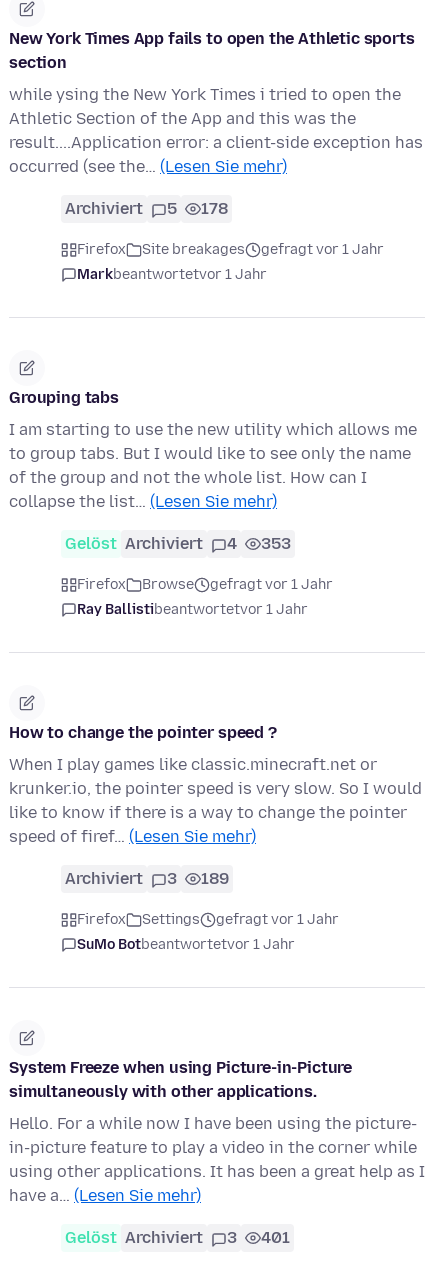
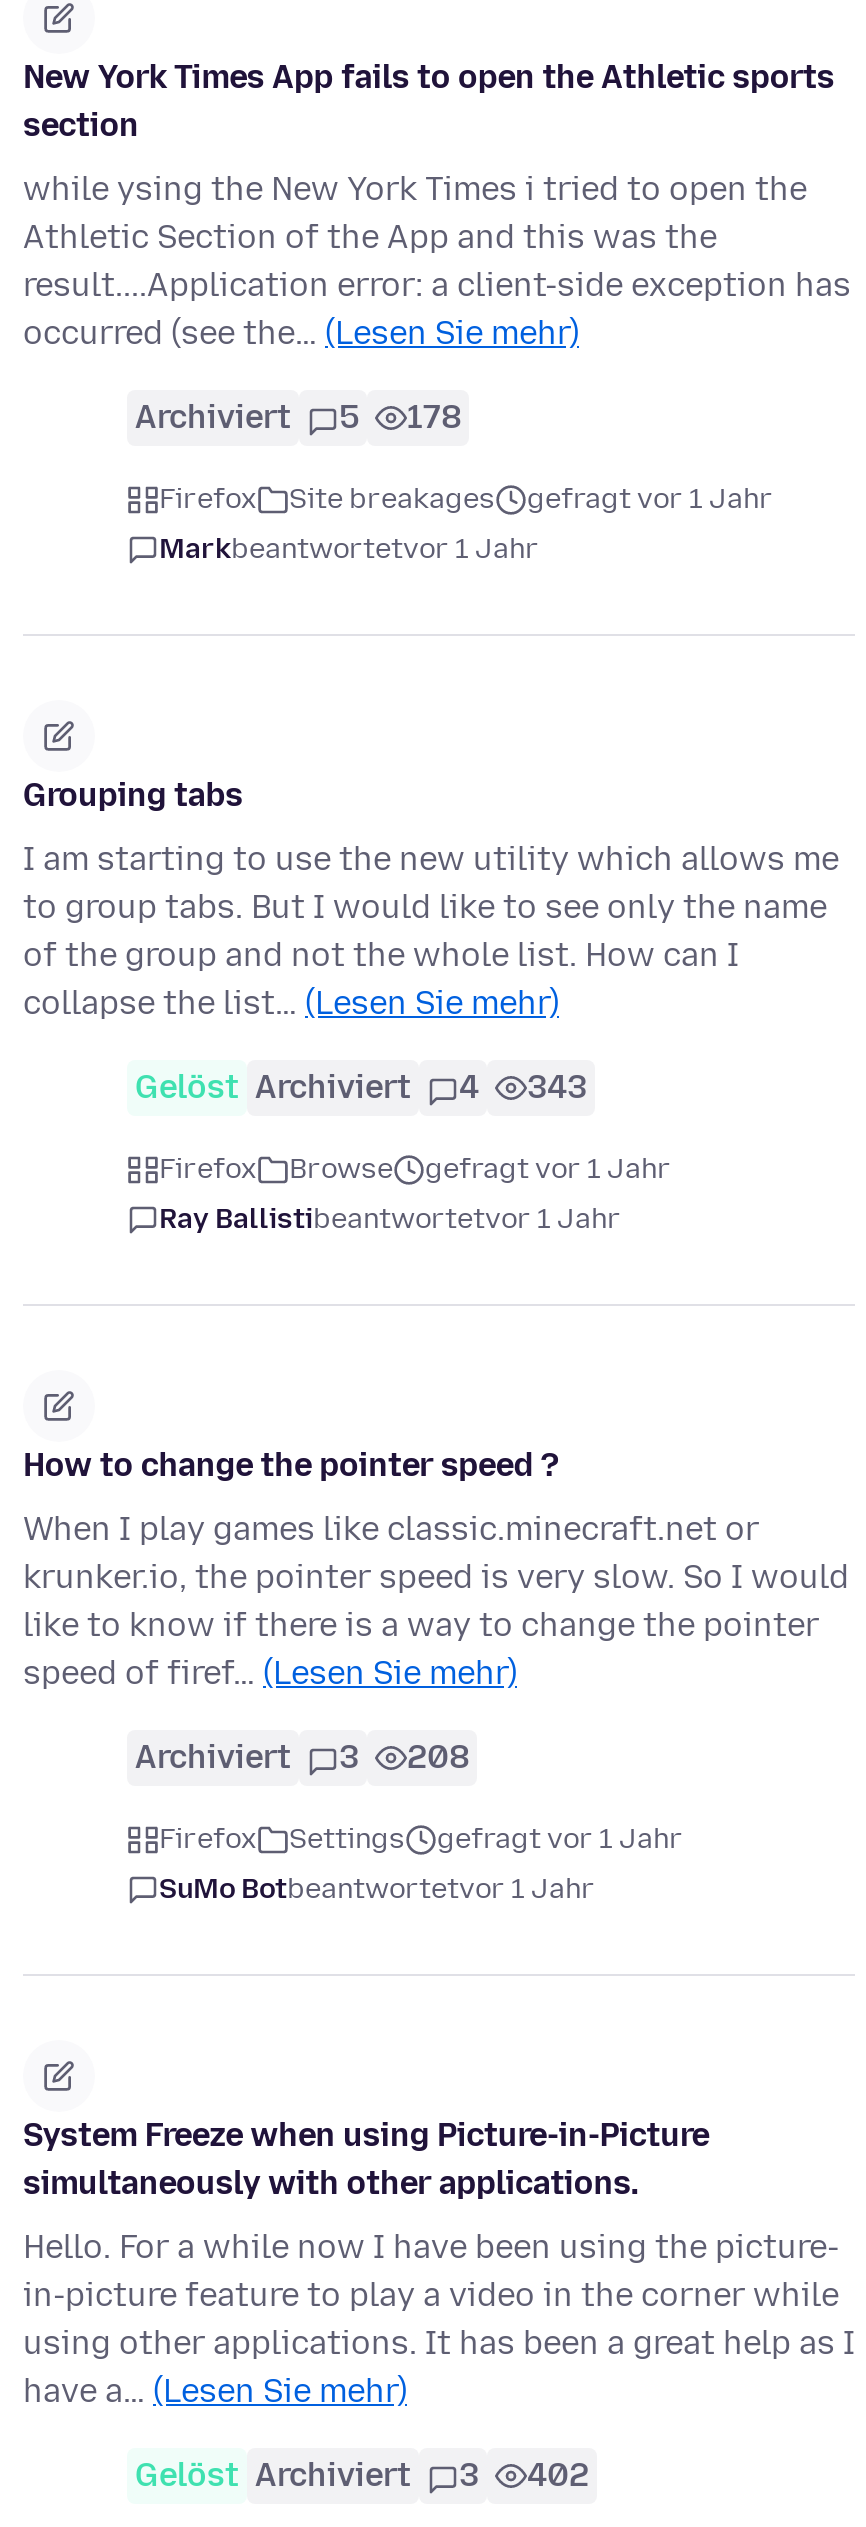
- Gelöst Archiviert 4 353
+ Gelöst Archiviert 4 343

- Archiviert 3 189
+ Archiviert 3 208

- Gelöst Archiviert 3 401
+ Gelöst Archiviert 3 402
